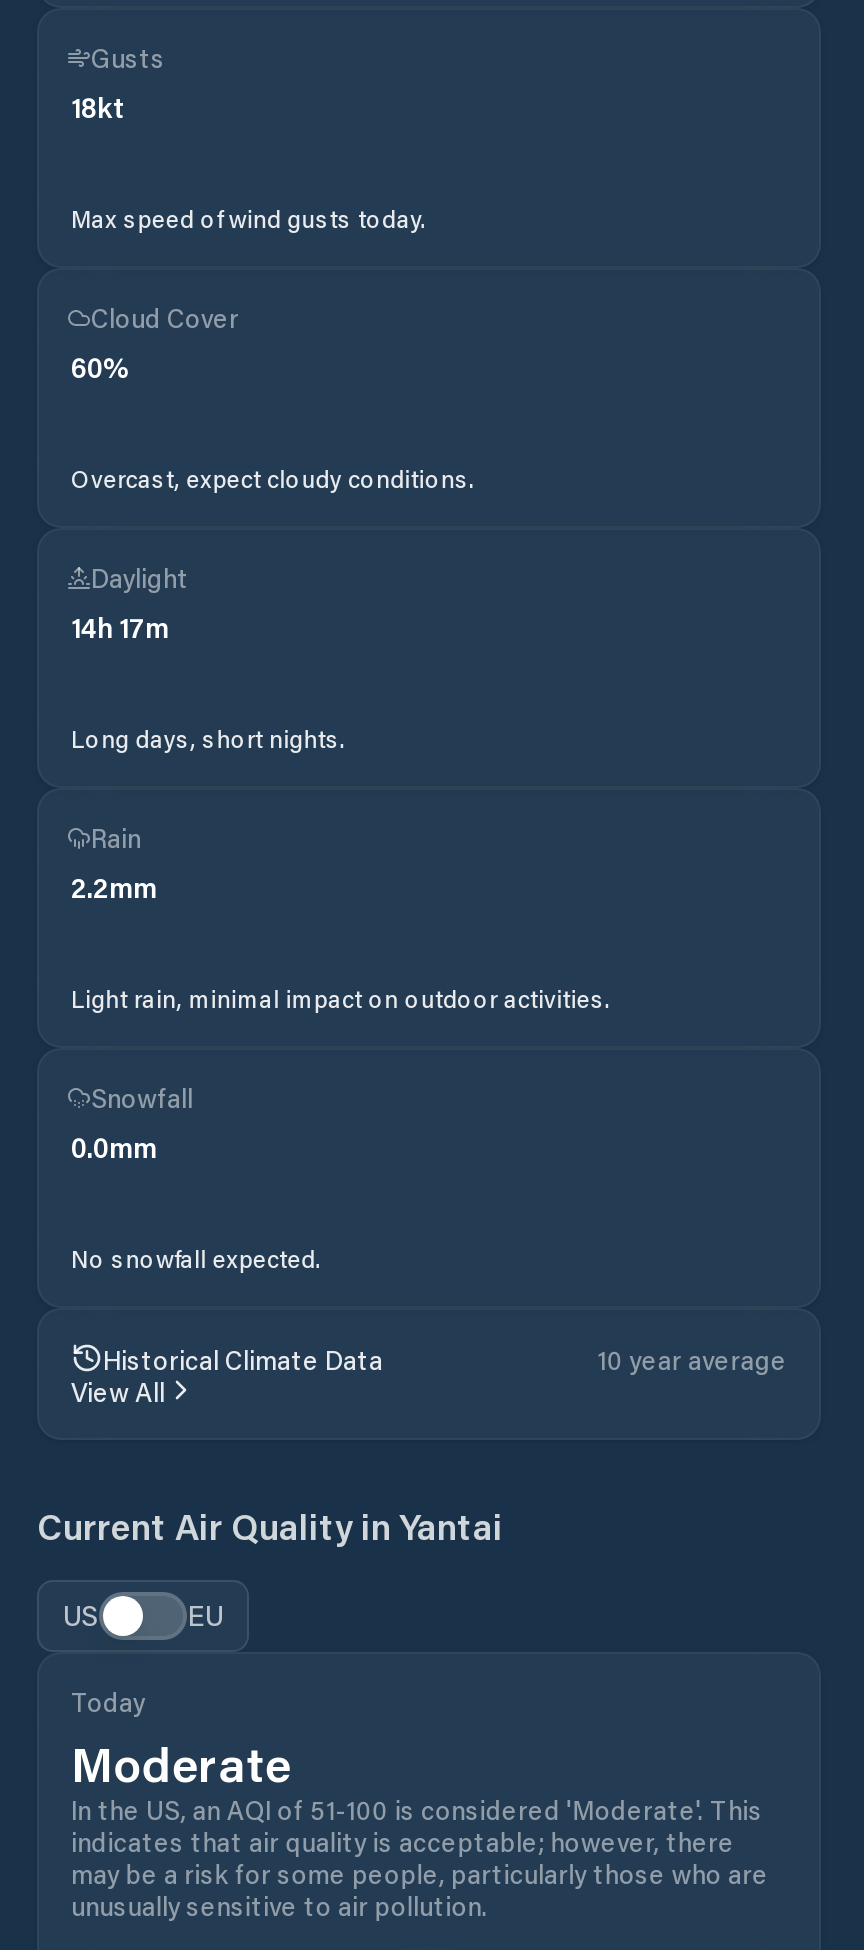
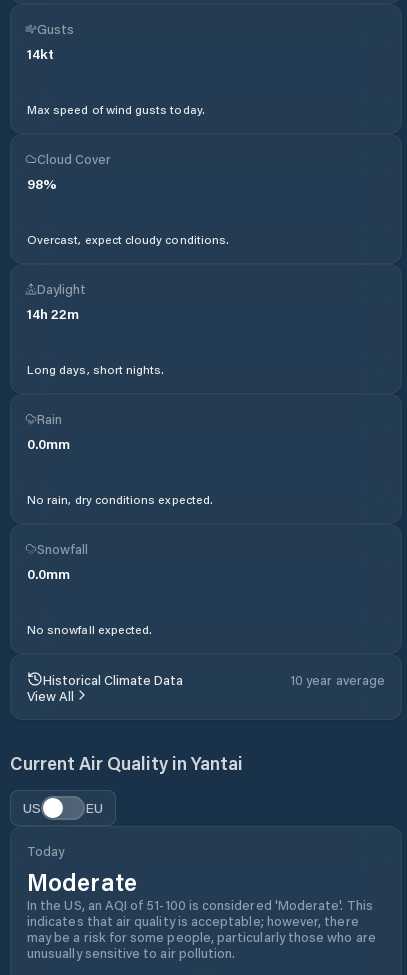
- 18kt
+ 14kt

- 60%
+ 98%

- 14h 17m
+ 14h 22m

- 2.2mm
+ 0.0mm

- Light rain, minimal impact on outdoor activities.
+ No rain, dry conditions expected.
